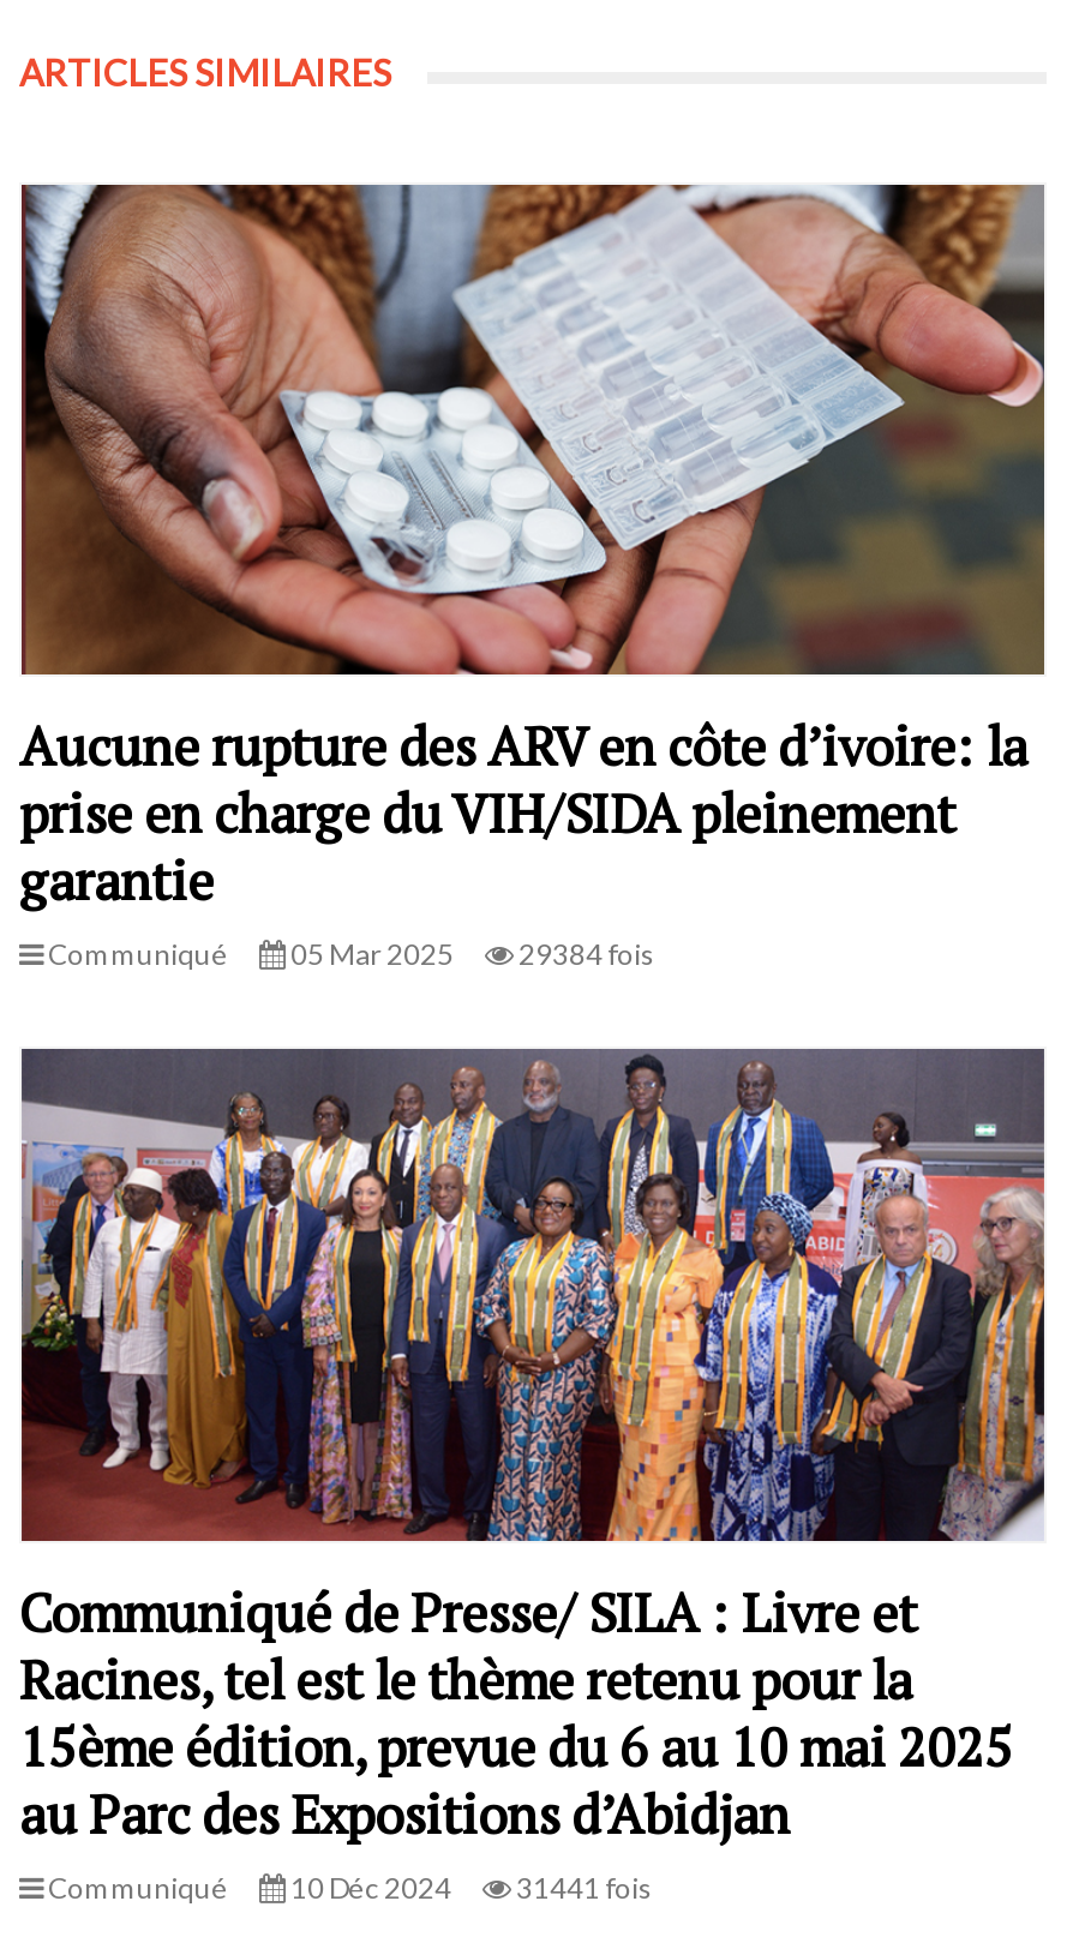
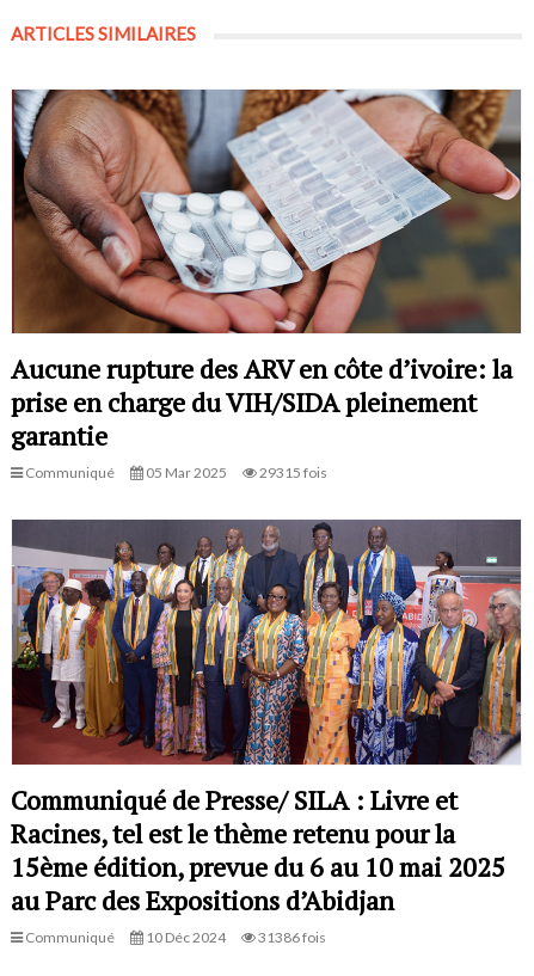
- Communiqué 05 Mar 2025 29384 fois
+ Communiqué 05 Mar 2025 29315 fois

- Communiqué 10 Déc 2024 31441 fois
+ Communiqué 10 Déc 2024 31386 fois
